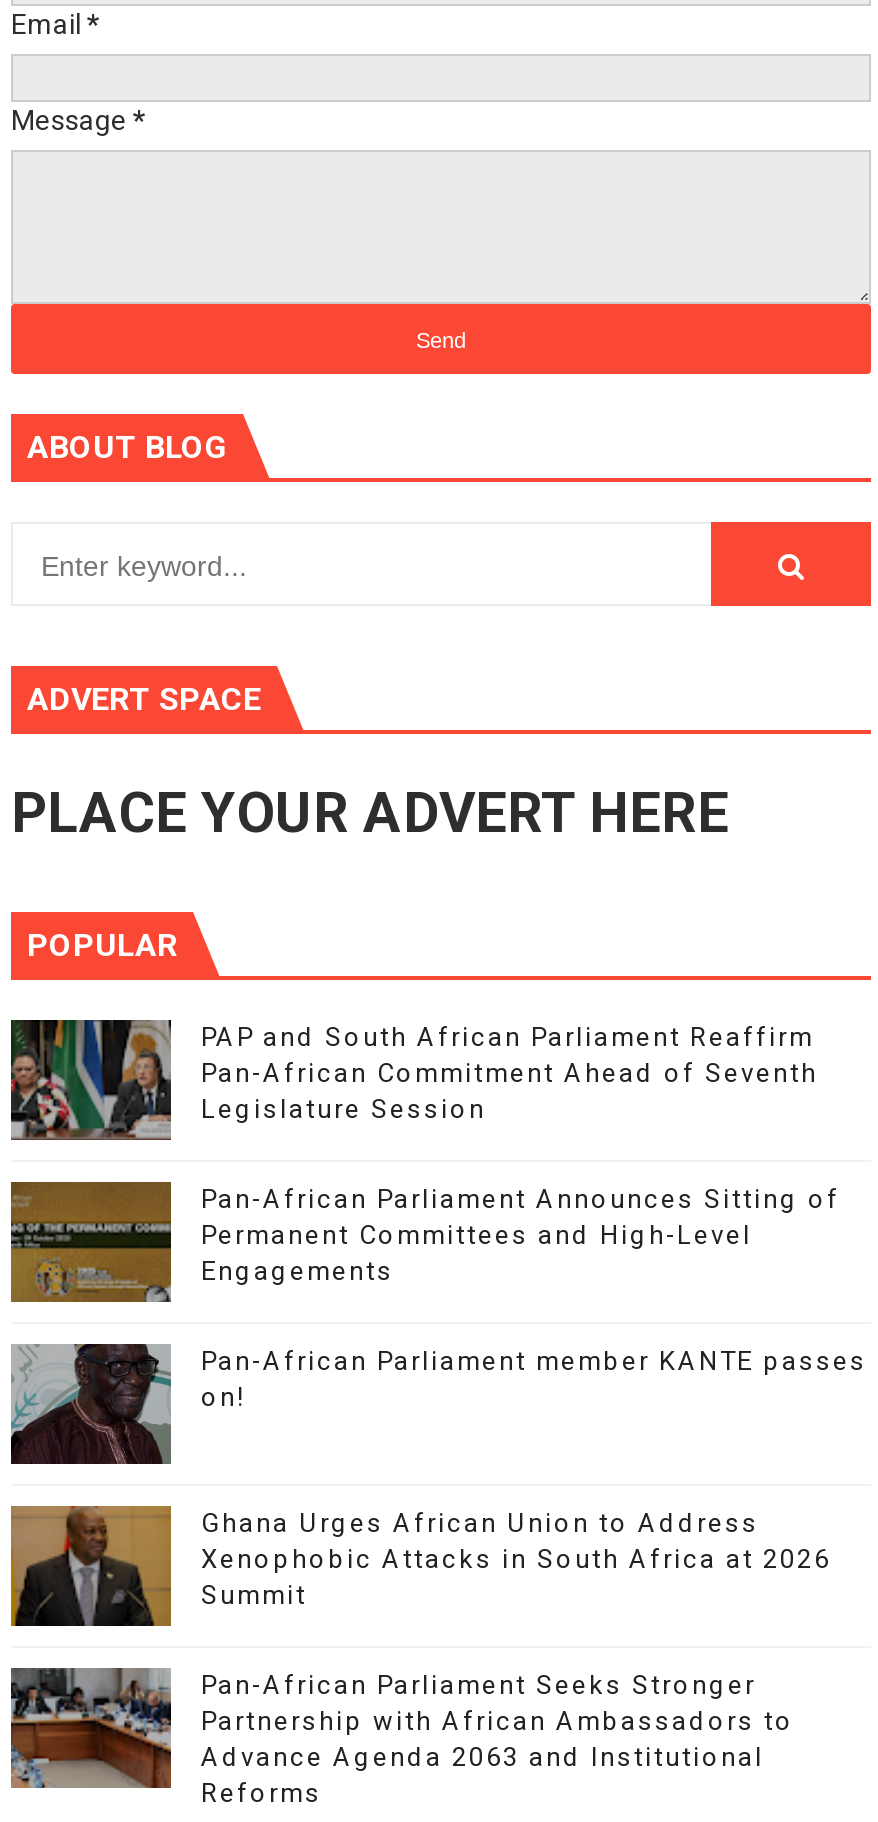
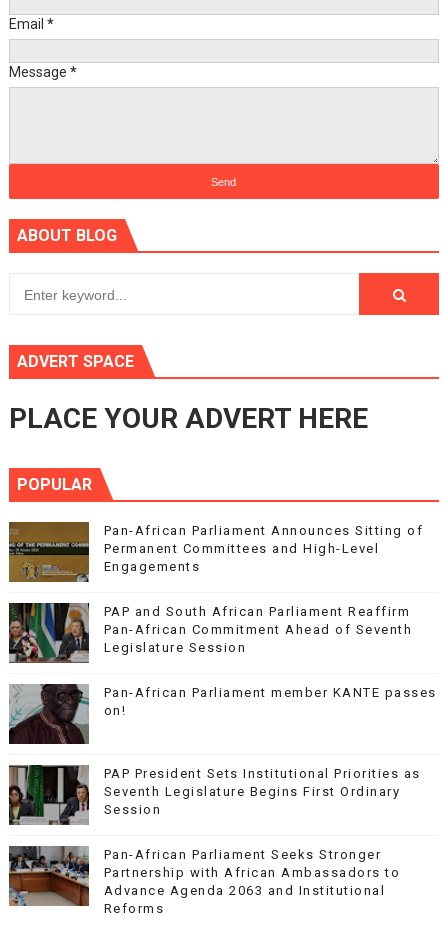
moved down: [image] | PAP and South African Parliament Reaffirm | Pan-African Commitment Ahead of Seventh | Legislature Session

moved up: [image] | Pan-African Parliament Announces Sitting of | Permanent Committees and High-Level | Engagements

- [image]
- Ghana Urges African Union to Address
- Xenophobic Attacks in South Africa at 2026
- Summit
+ [image]
+ PAP President Sets Institutional Priorities as
+ Seventh Legislature Begins First Ordinary
+ Session
